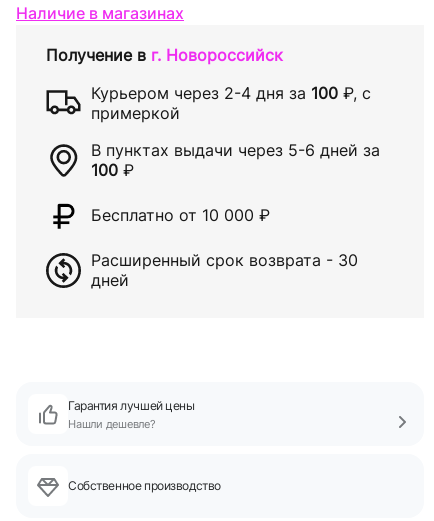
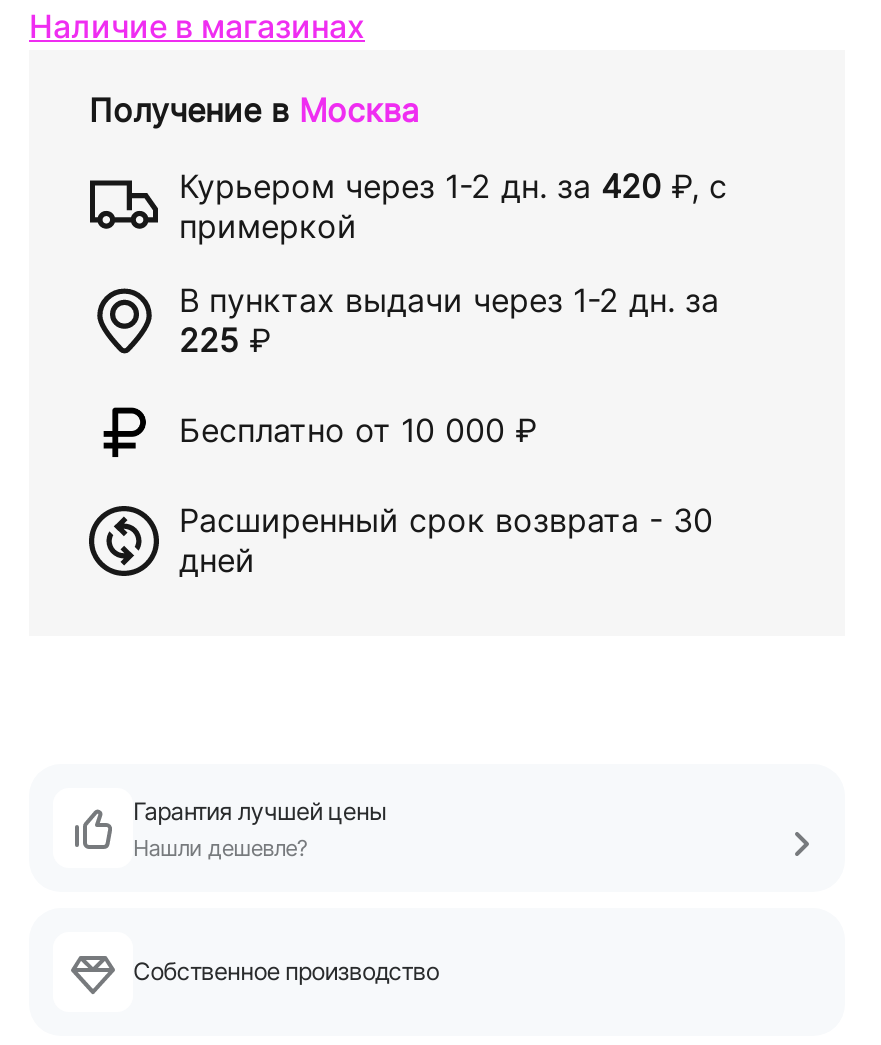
- Получение в г. Новороссийск
+ Получение в Москва

- Курьером через 2-4 дня за 100 ₽, с
+ Курьером через 1-2 дн. за 420 ₽, с

- В пунктах выдачи через 5-6 дней за
+ В пунктах выдачи через 1-2 дн. за

- 100 ₽
+ 225 ₽
